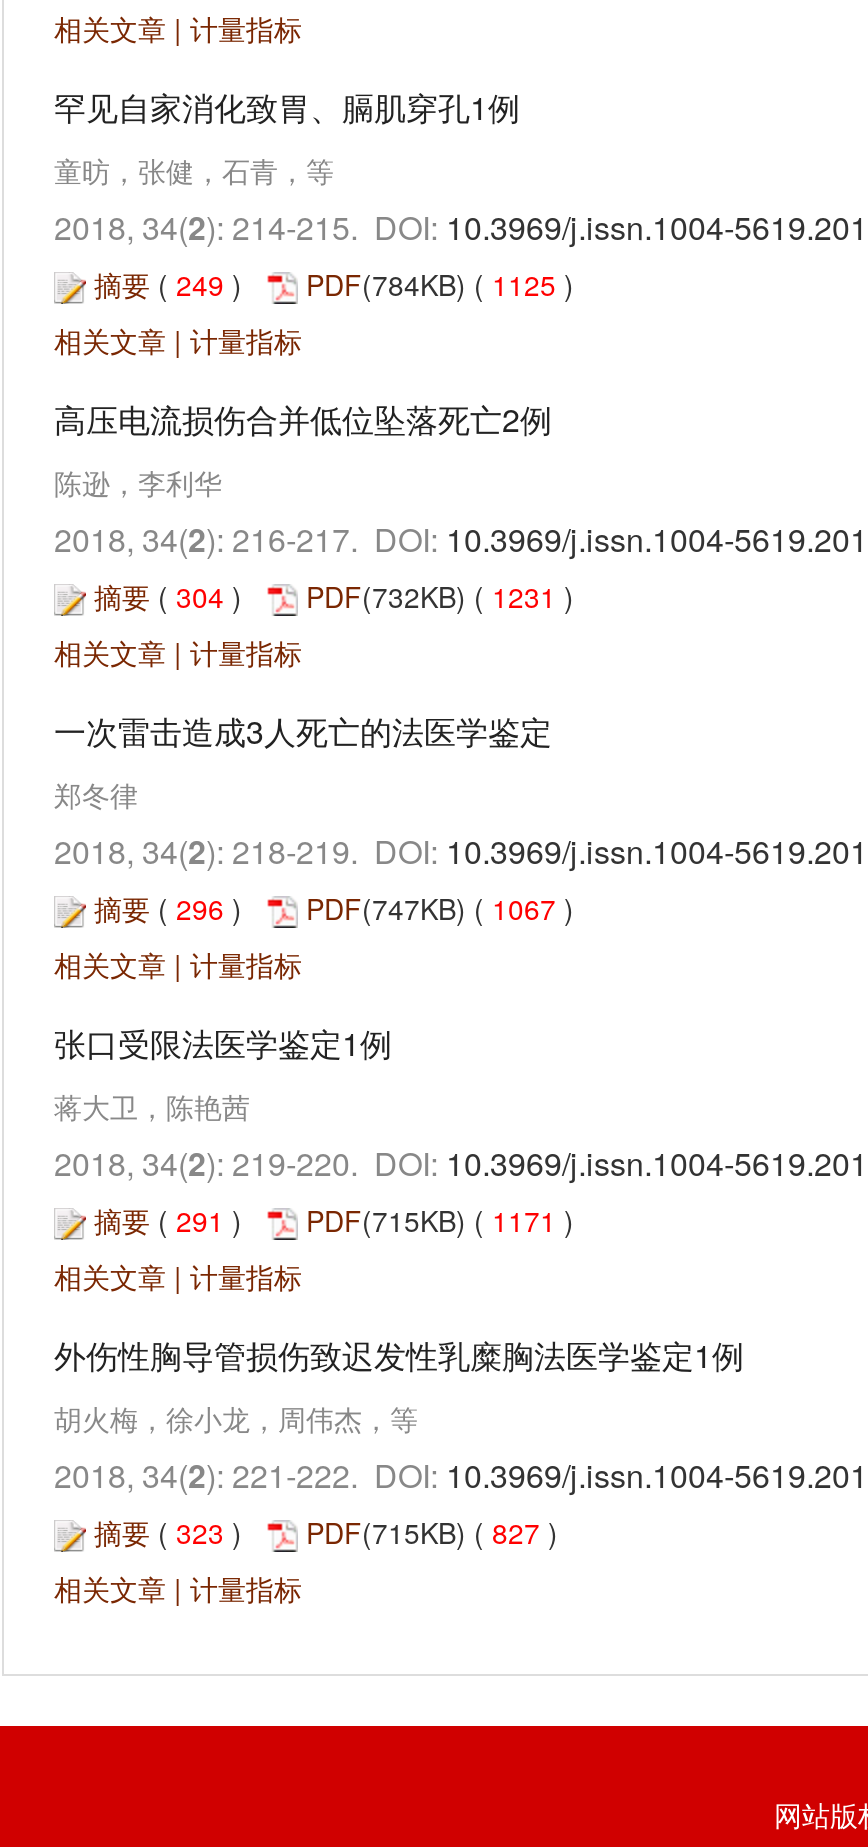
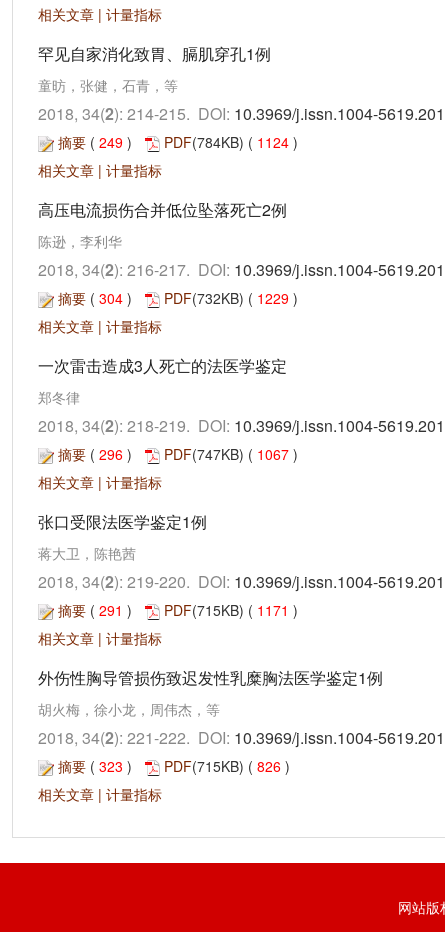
- 摘要(249) PDF(784KB) (1125)
+ 摘要(249) PDF(784KB) (1124)

- 摘要(304) PDF(732KB) (1231)
+ 摘要(304) PDF(732KB) (1229)

- 摘要(323) PDF(715KB) (827)
+ 摘要(323) PDF(715KB) (826)
